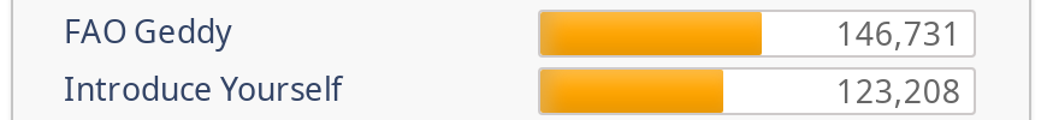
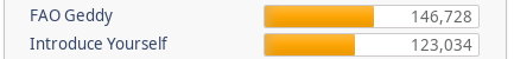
- 146,731
+ 146,728

- 123,208
+ 123,034
